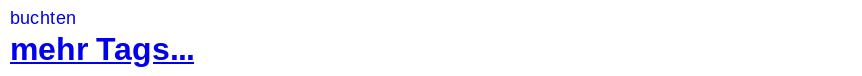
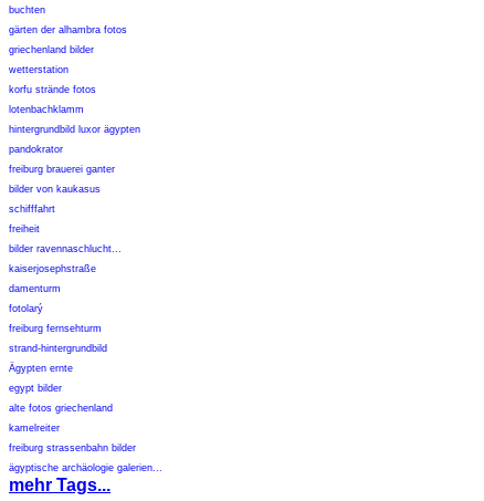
+ gärten der alhambra fotos
+ griechenland bilder
+ wetterstation
+ korfu strände fotos
+ lotenbachklamm
+ hintergrundbild luxor ägypten
+ pandokrator
+ freiburg brauerei ganter
+ bilder von kaukasus
+ schifffahrt
+ freiheit
+ bilder ravennaschlucht...
+ kaiserjosephstraße
+ damenturm
+ fotolarý
+ freiburg fernsehturm
+ strand-hintergrundbild
+ Ägypten ernte
+ egypt bilder
+ alte fotos griechenland
+ kamelreiter
+ freiburg strassenbahn bilder
+ ägyptische archäologie galerien...
